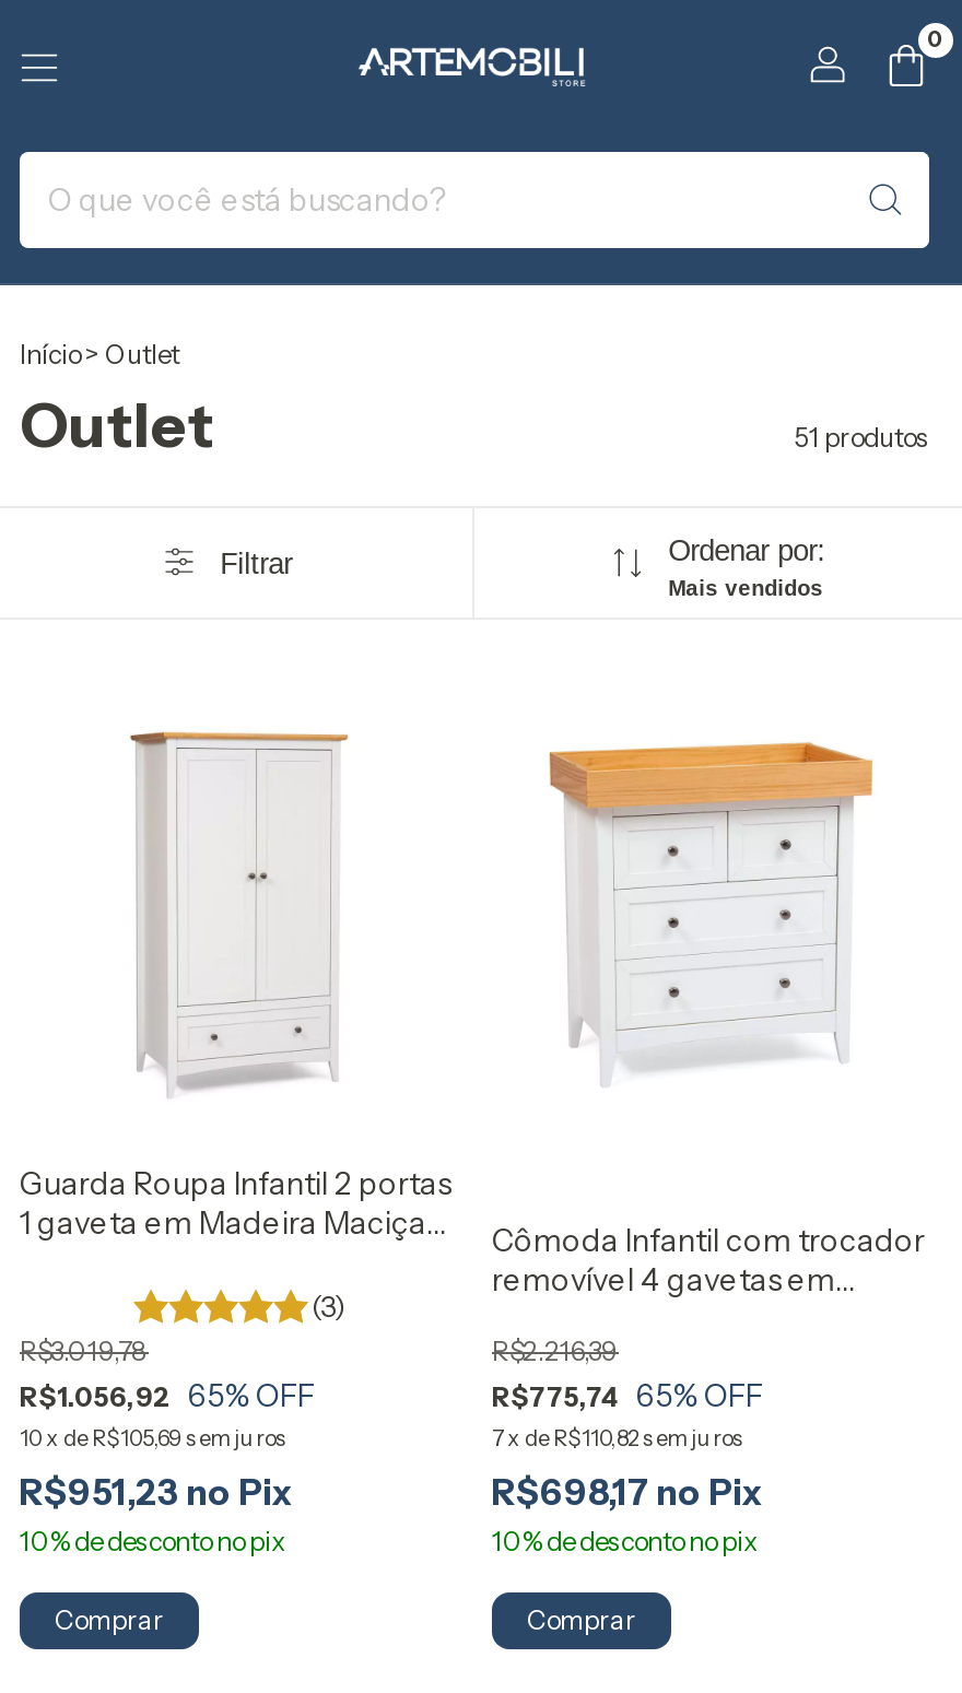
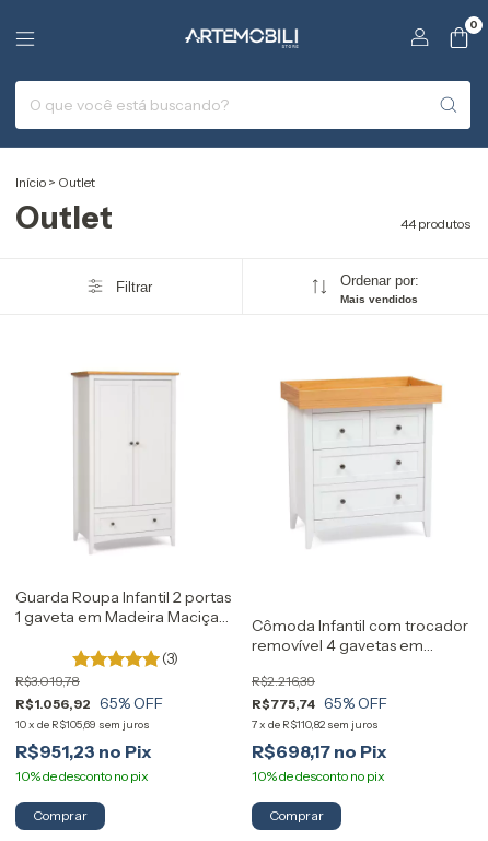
- 51 produtos
+ 44 produtos
